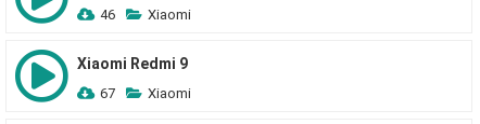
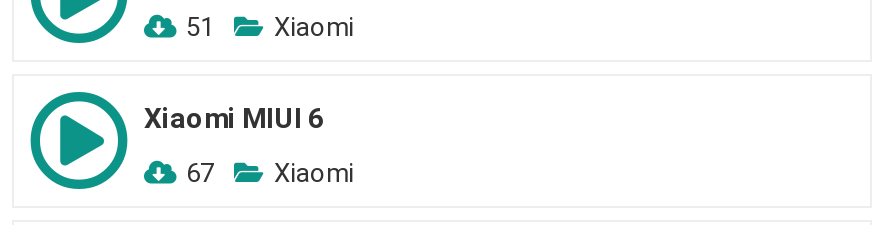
- 46 Xiaomi
+ 51 Xiaomi

- Xiaomi Redmi 9
+ Xiaomi MIUI 6
